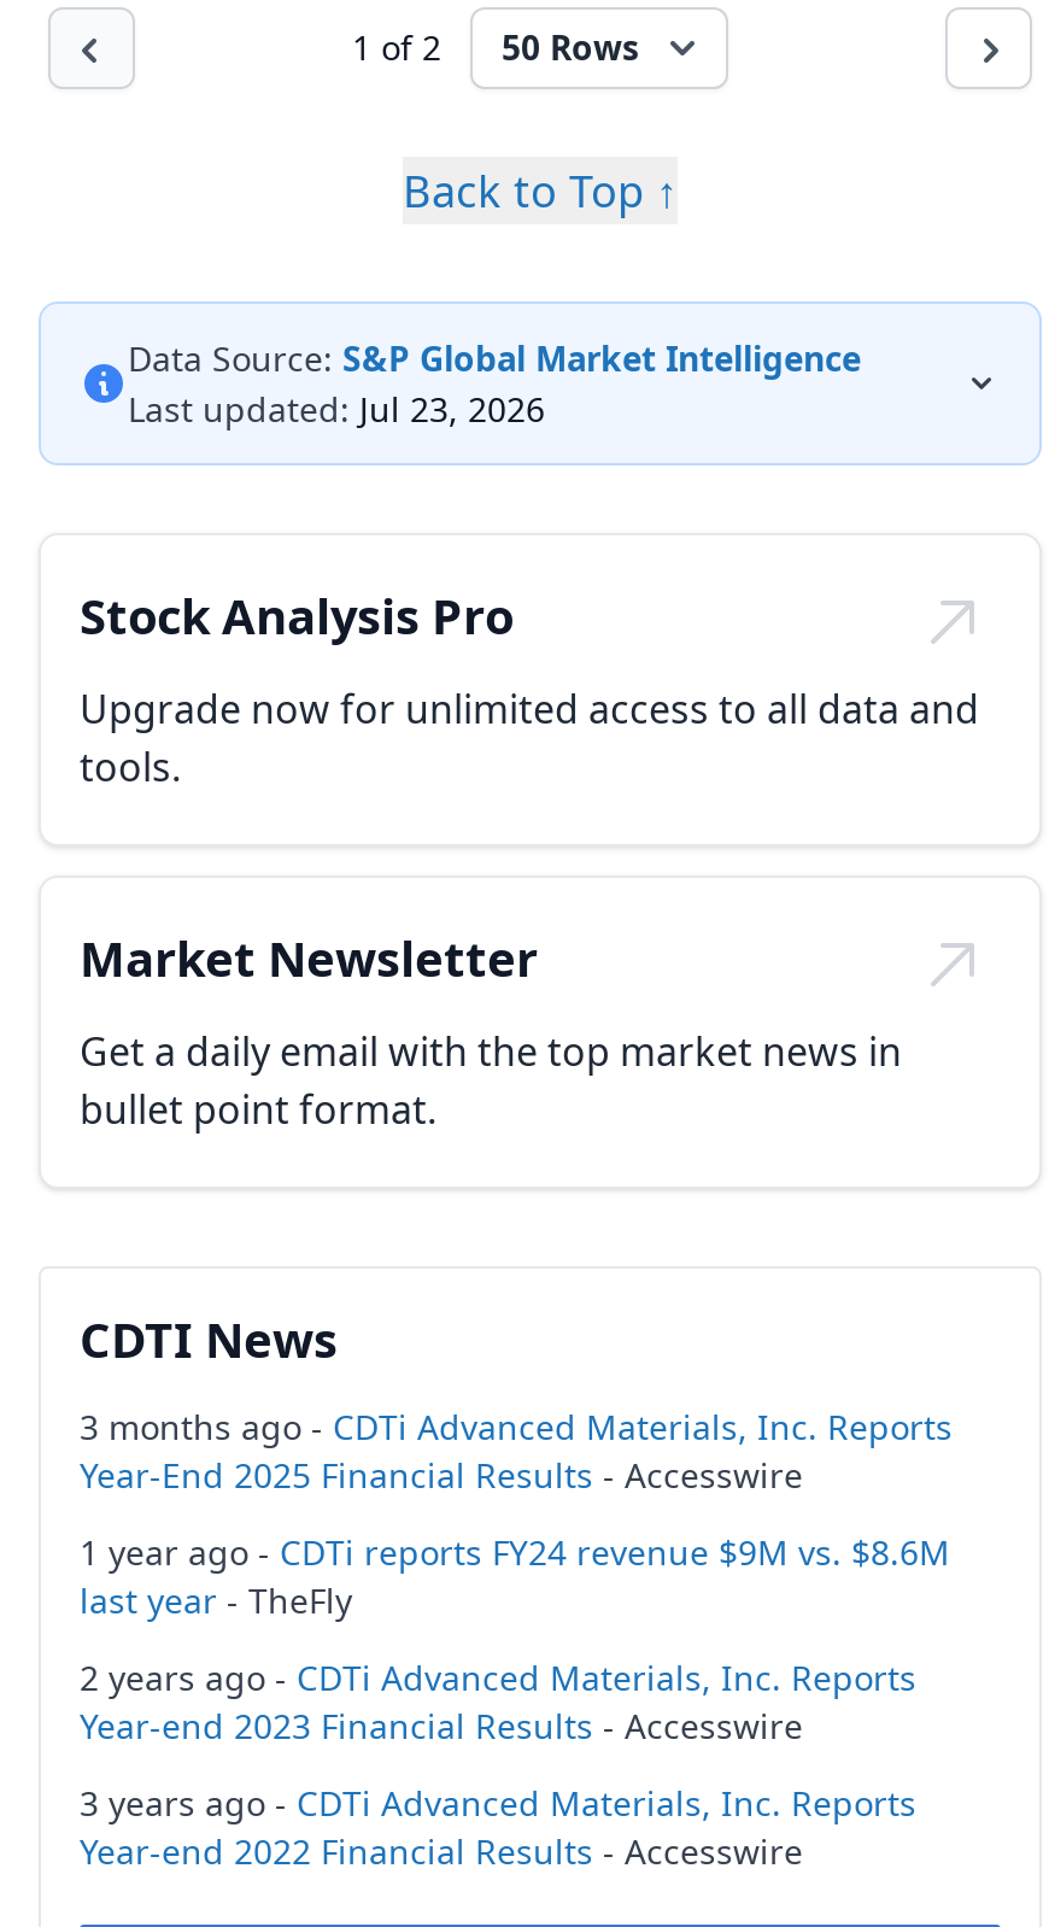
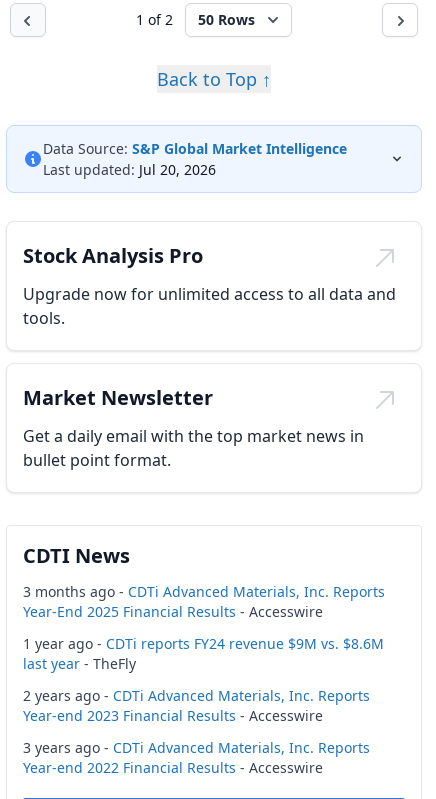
- Last updated: Jul 23, 2026
+ Last updated: Jul 20, 2026
